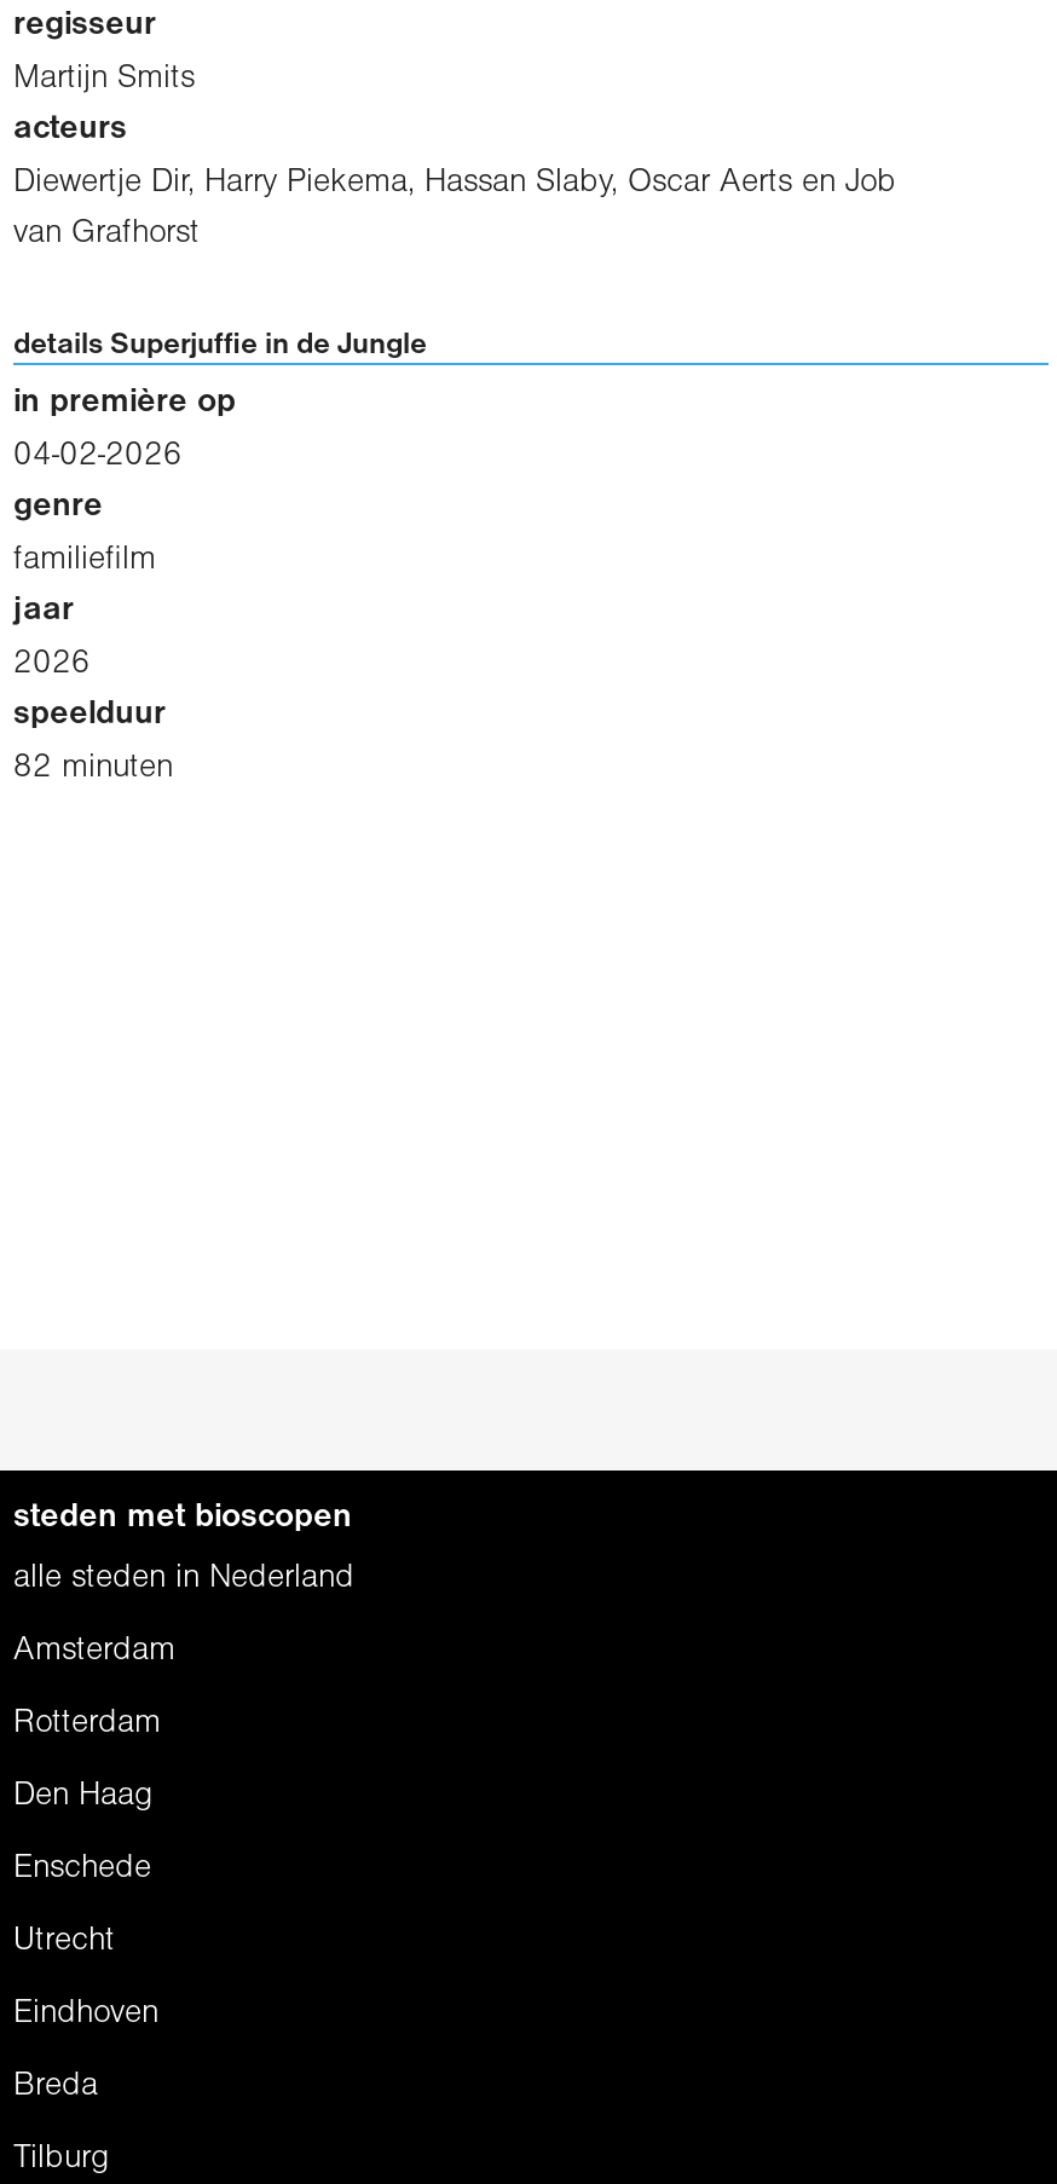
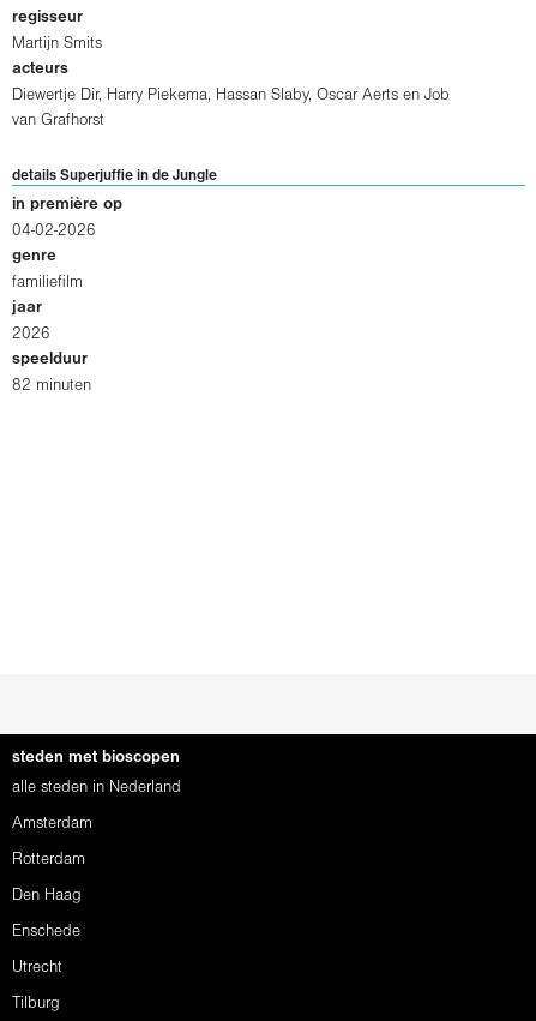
- Eindhoven
- Breda
